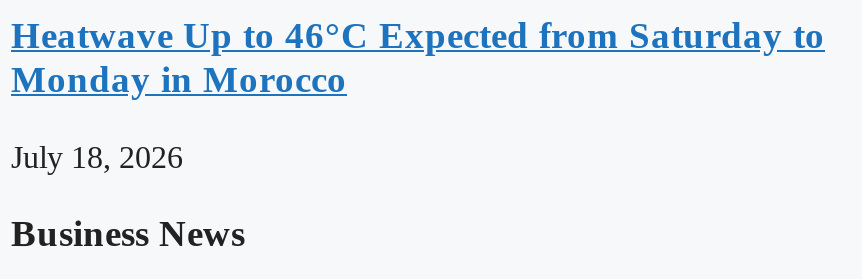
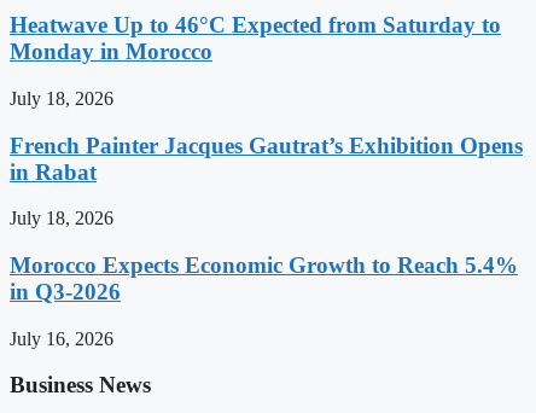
+ French Painter Jacques Gautrat’s Exhibition Opens
+ in Rabat
+ July 18, 2026
+ Morocco Expects Economic Growth to Reach 5.4%
+ in Q3-2026
+ July 16, 2026
